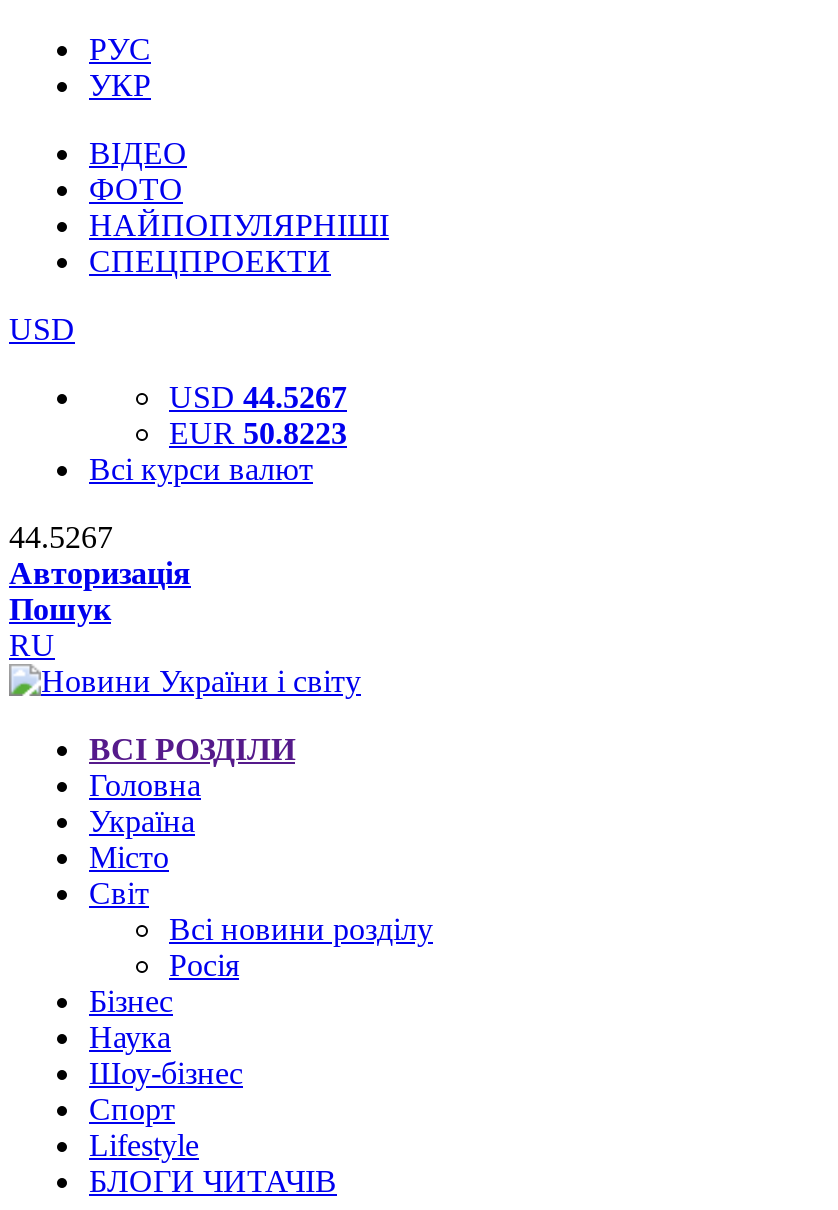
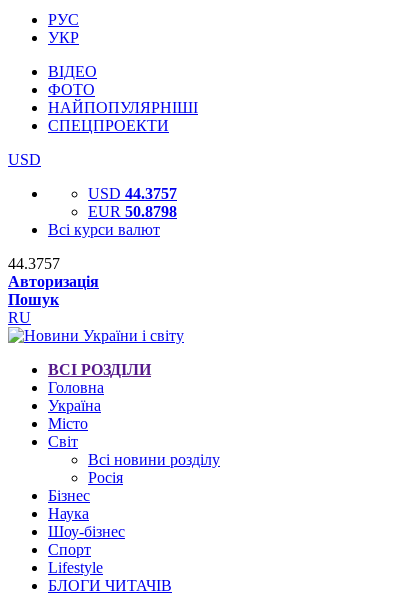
- USD 44.5267
+ USD 44.3757

- EUR 50.8223
+ EUR 50.8798

- 44.5267
+ 44.3757
